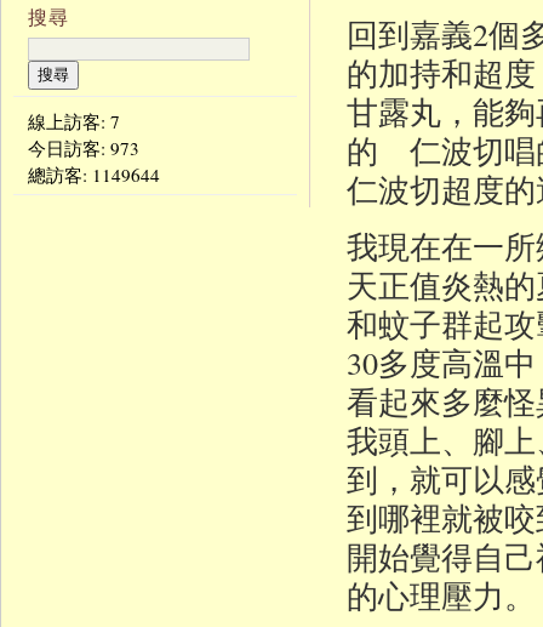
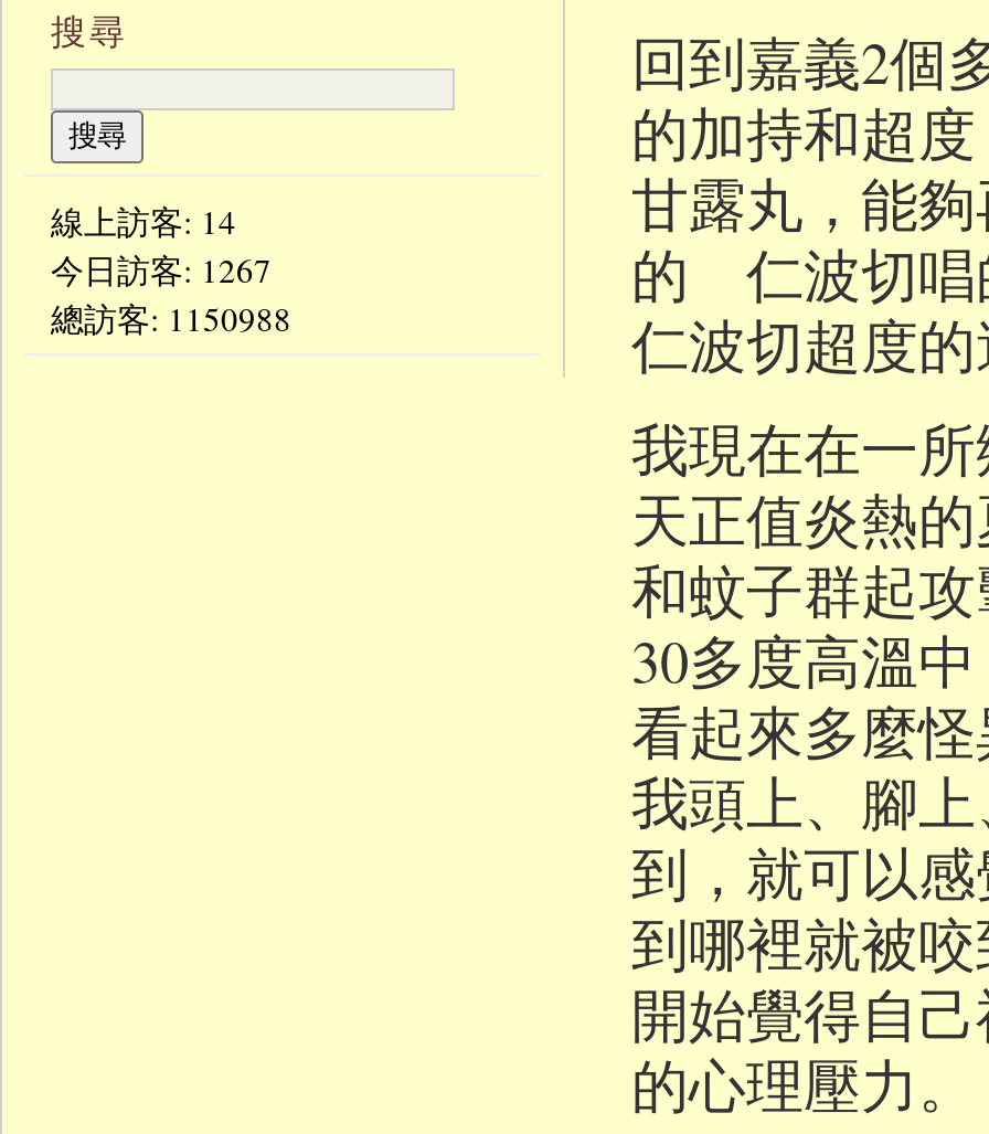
- 線上訪客: 7
+ 線上訪客: 14

- 今日訪客: 973
+ 今日訪客: 1267

- 總訪客: 1149644
+ 總訪客: 1150988
